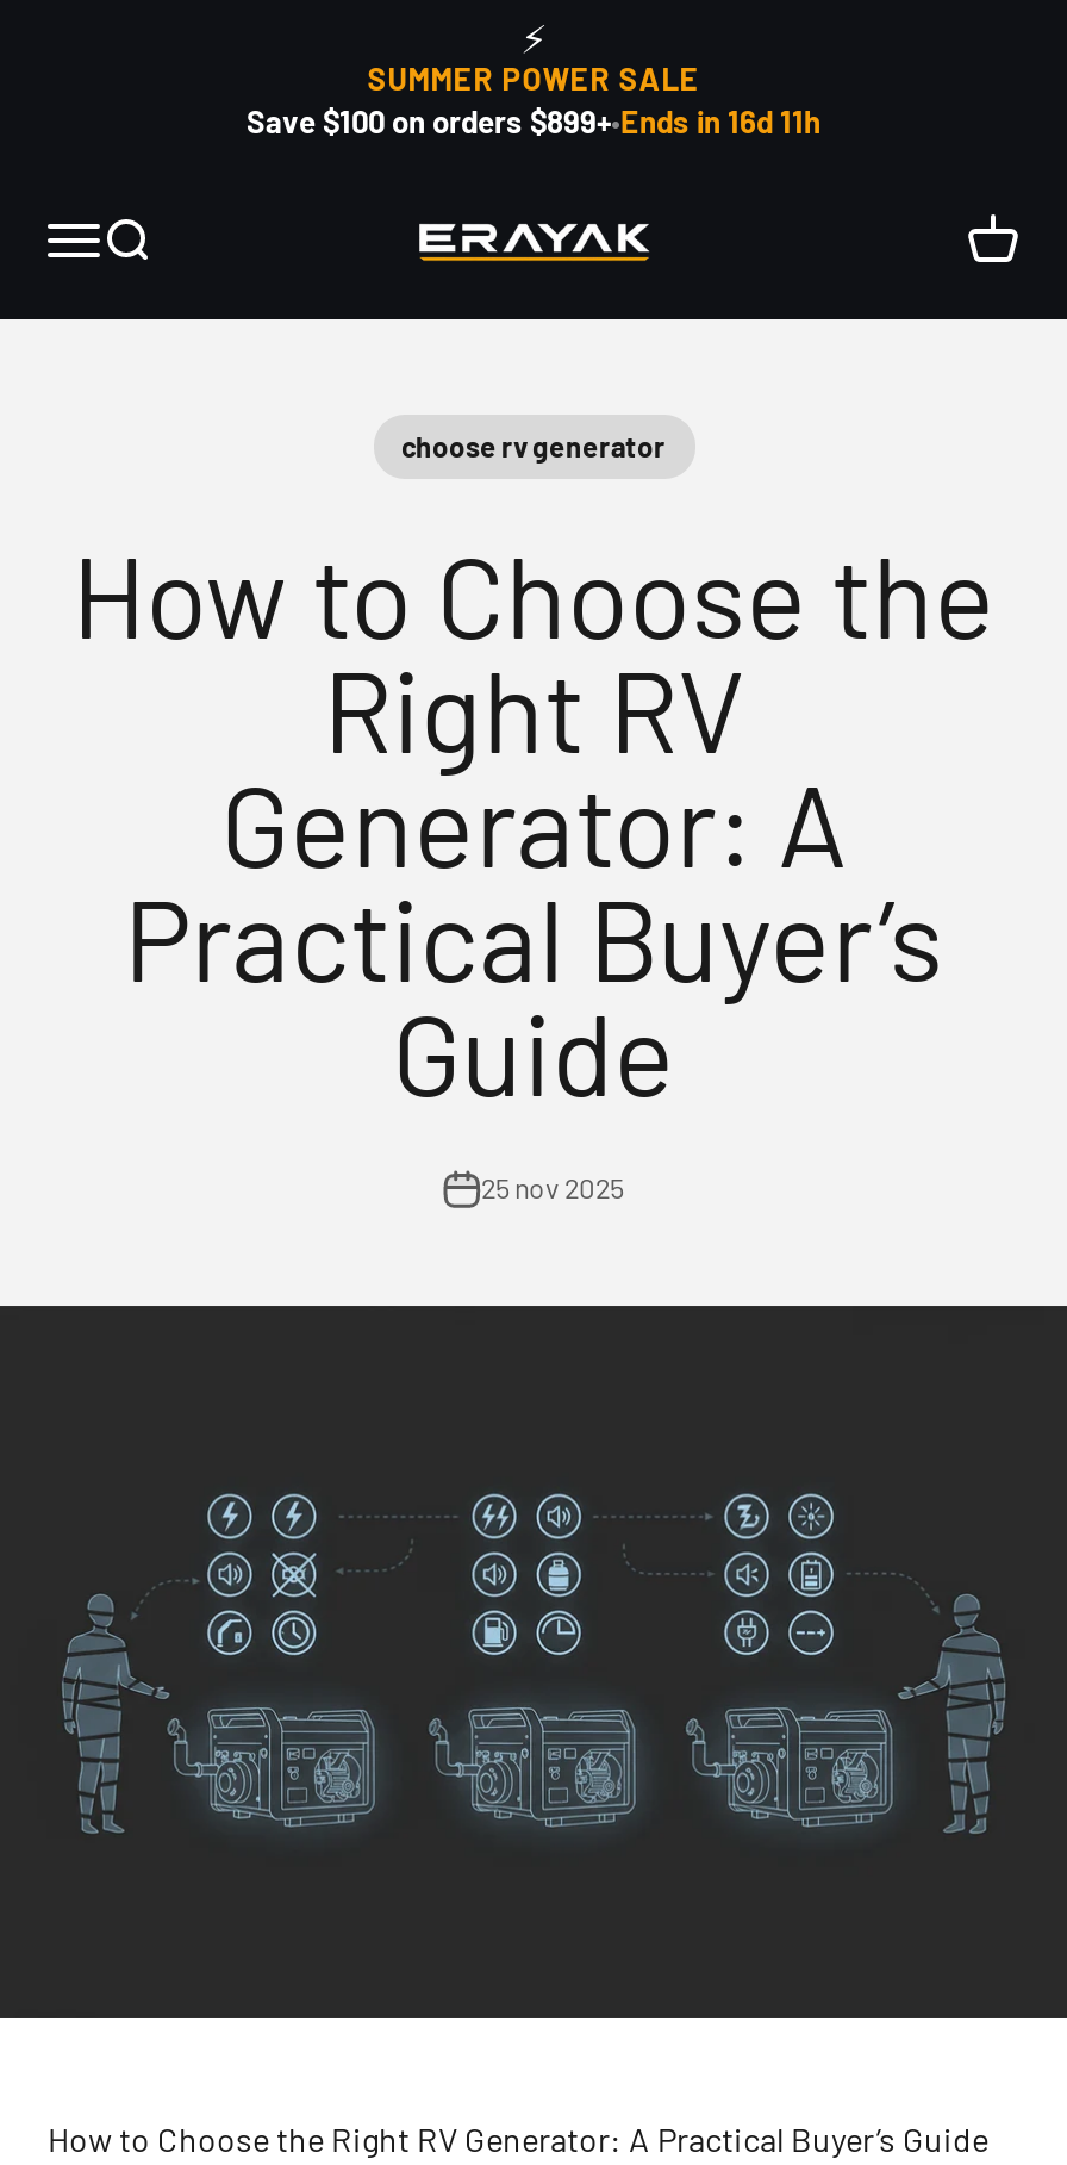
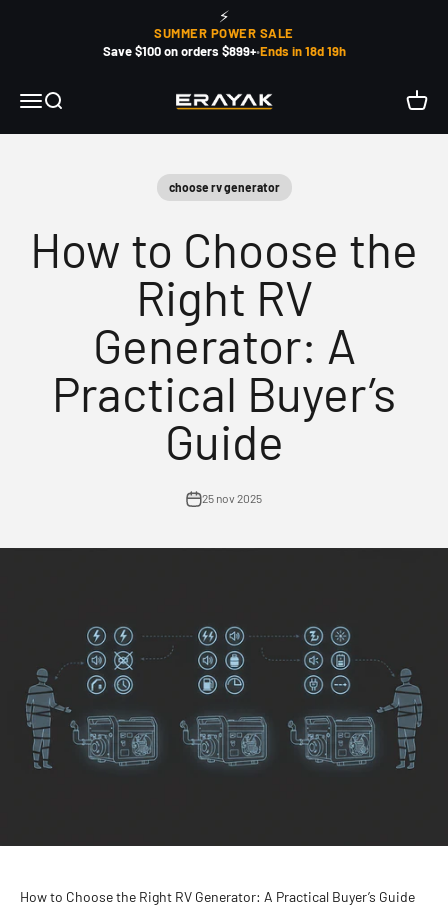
- Save $100 on orders $899+•Ends in 16d 11h
+ Save $100 on orders $899+•Ends in 18d 19h
